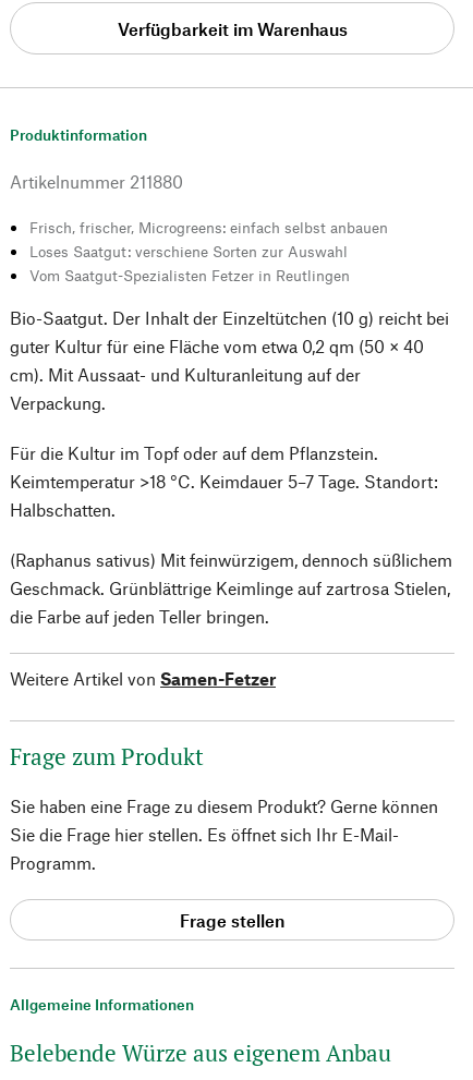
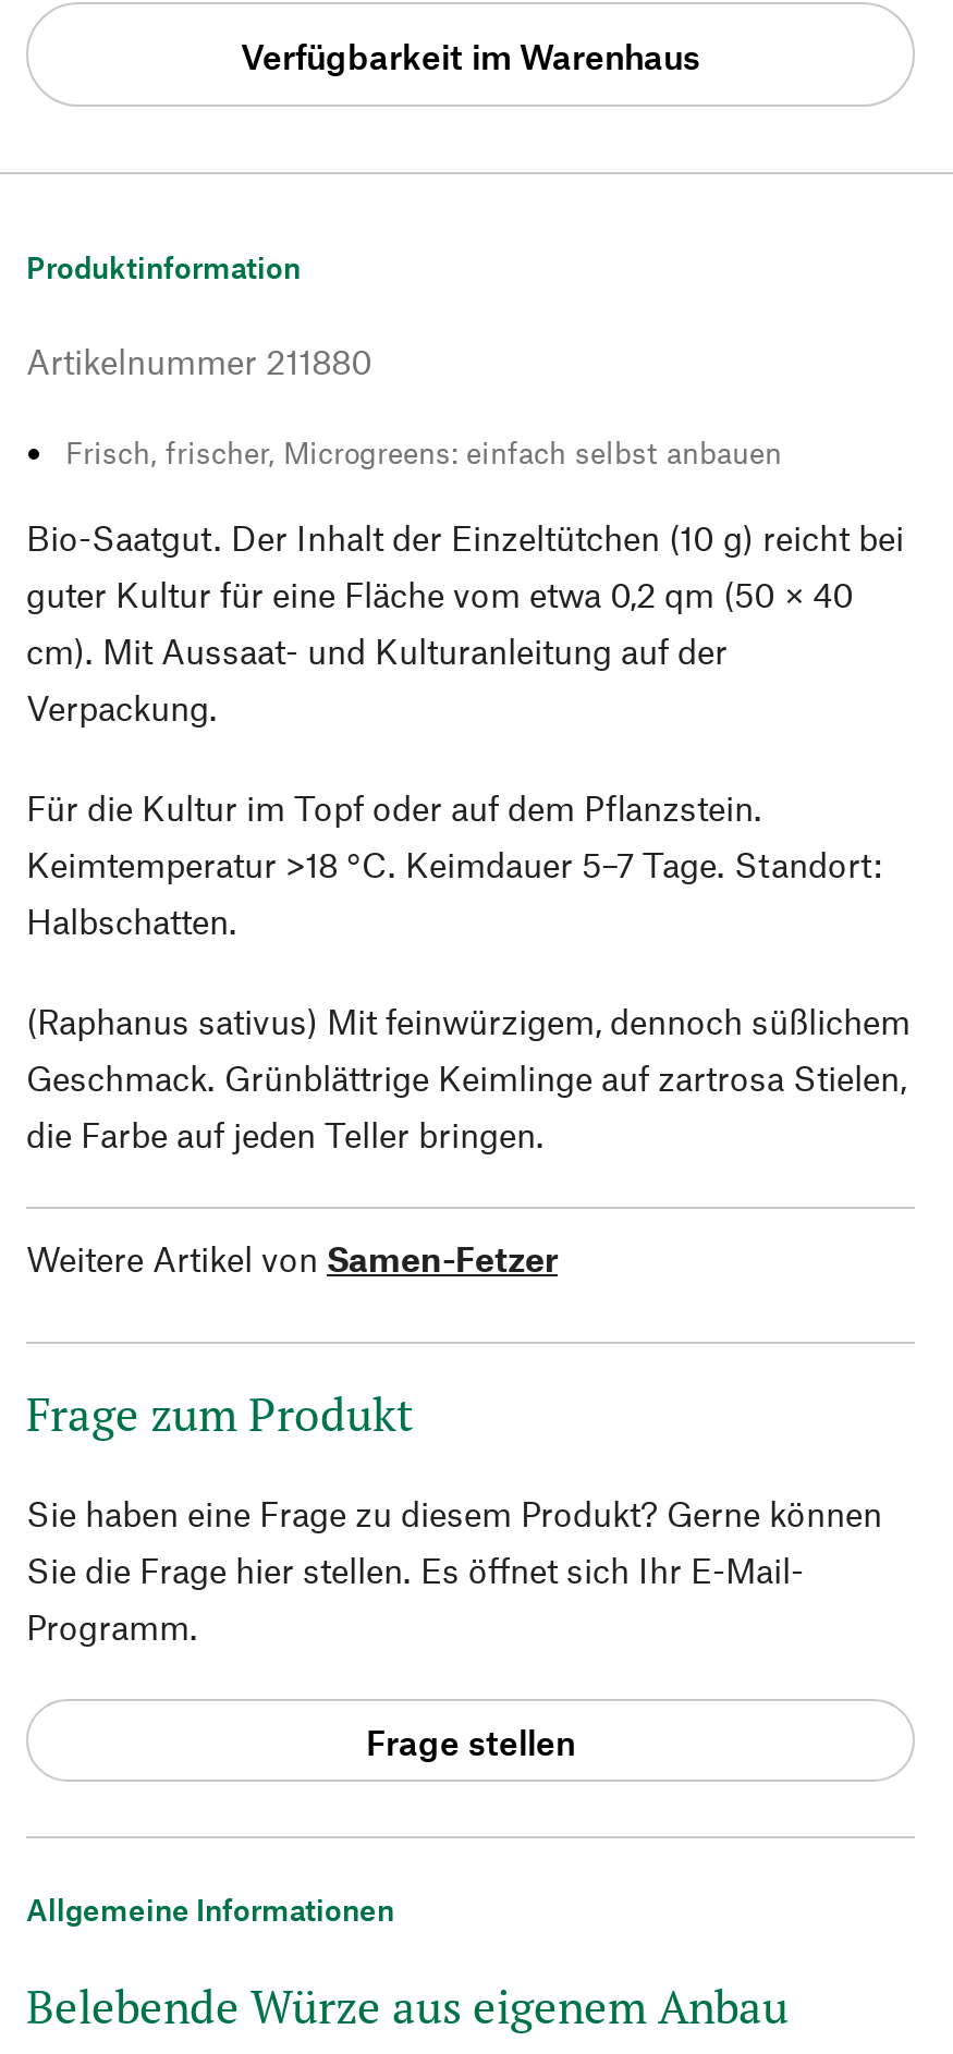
- Loses Saatgut: verschiene Sorten zur Auswahl
- Vom Saatgut-Spezialisten Fetzer in Reutlingen
